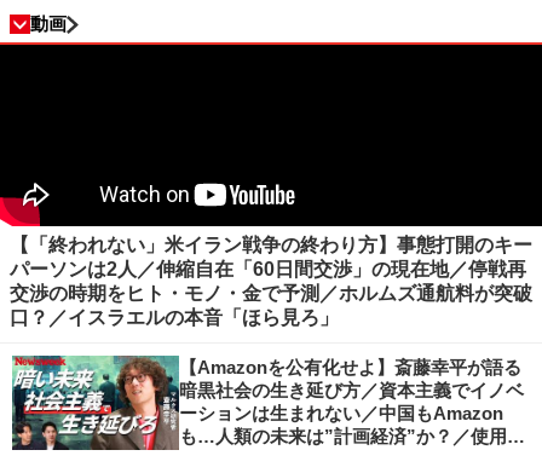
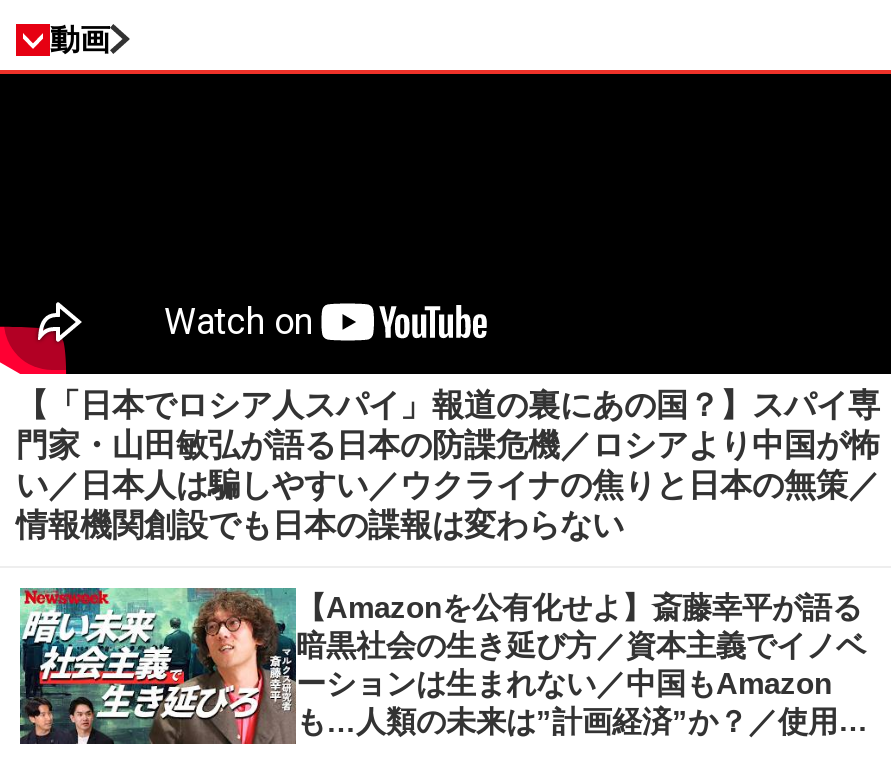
- 【「終われない」米イラン戦争の終わり方】事態打開のキー
- パーソンは2人／伸縮自在「60日間交渉」の現在地／停戦再
- 交渉の時期をヒト・モノ・金で予測／ホルムズ通航料が突破
- 口？／イスラエルの本音「ほら見ろ」
+ 【「日本でロシア人スパイ」報道の裏にあの国？】スパイ専
+ 門家・山田敏弘が語る日本の防諜危機／ロシアより中国が怖
+ い／日本人は騙しやすい／ウクライナの焦りと日本の無策／
+ 情報機関創設でも日本の諜報は変わらない
